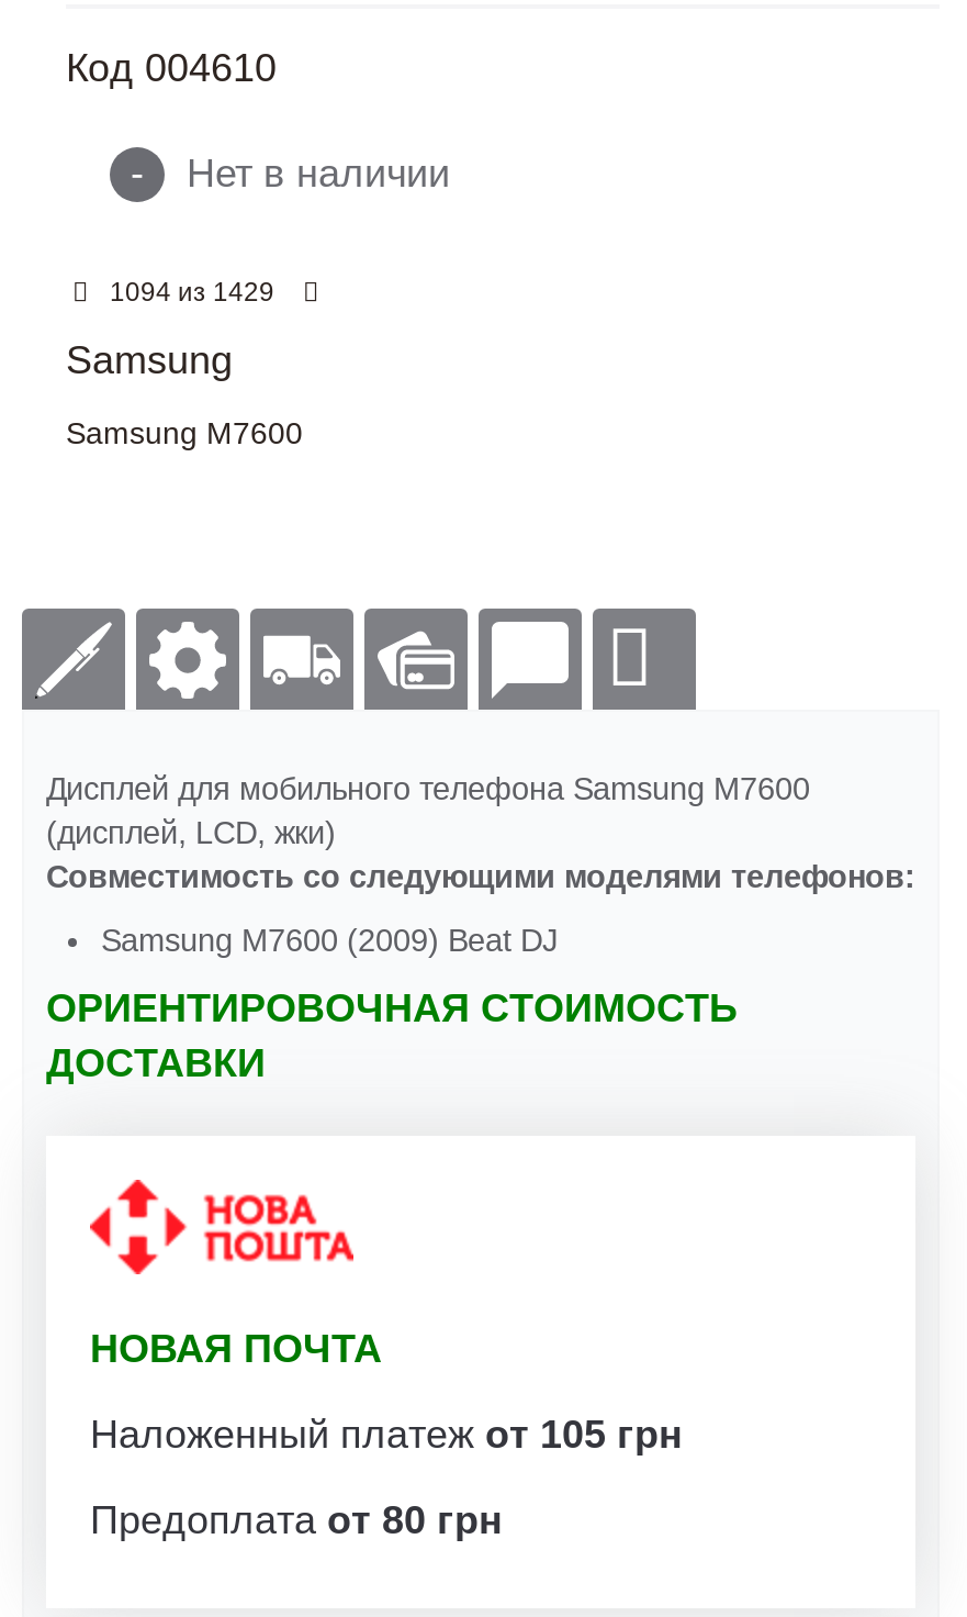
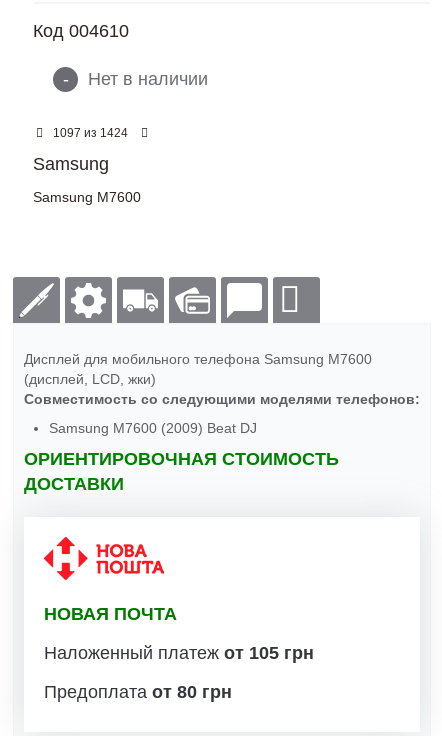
- 1094 из 1429
+ 1097 из 1424
